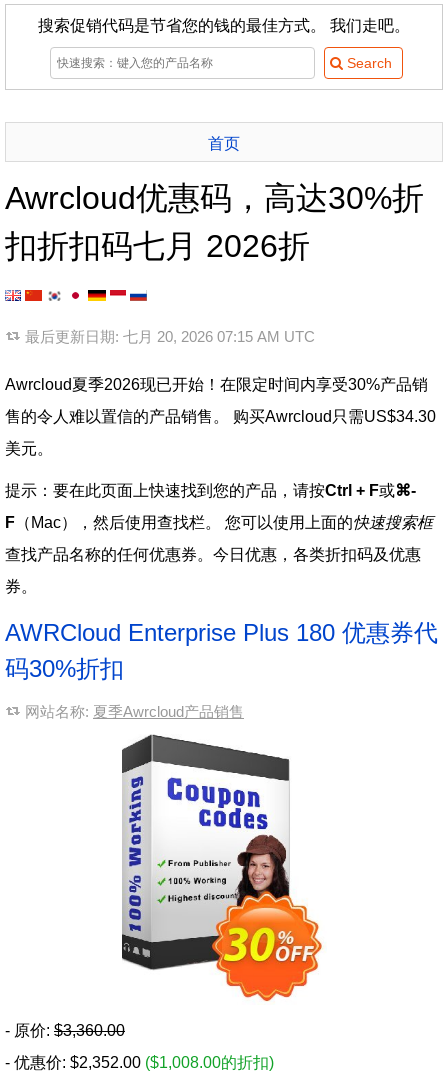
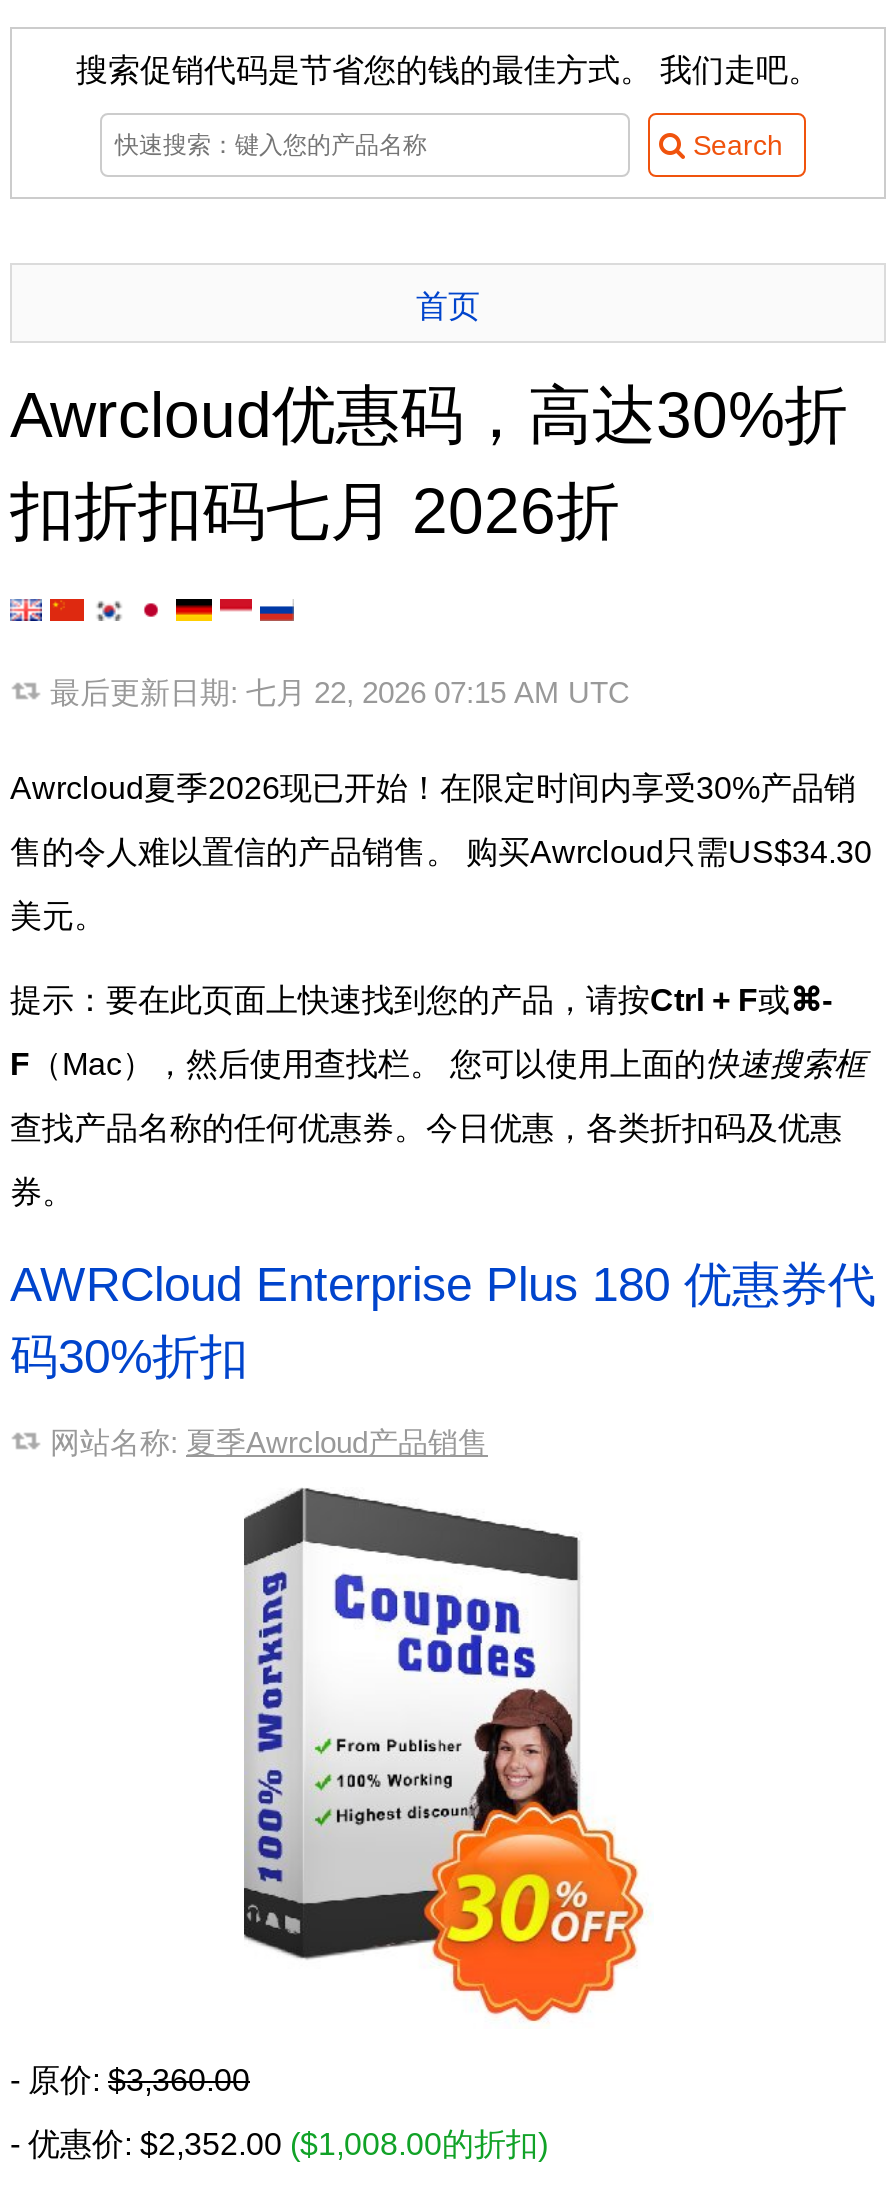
- 最后更新日期:七月 20, 2026 07:15 AM UTC
+ 最后更新日期:七月 22, 2026 07:15 AM UTC
